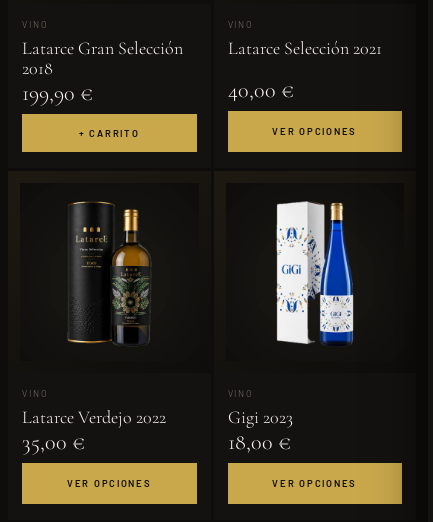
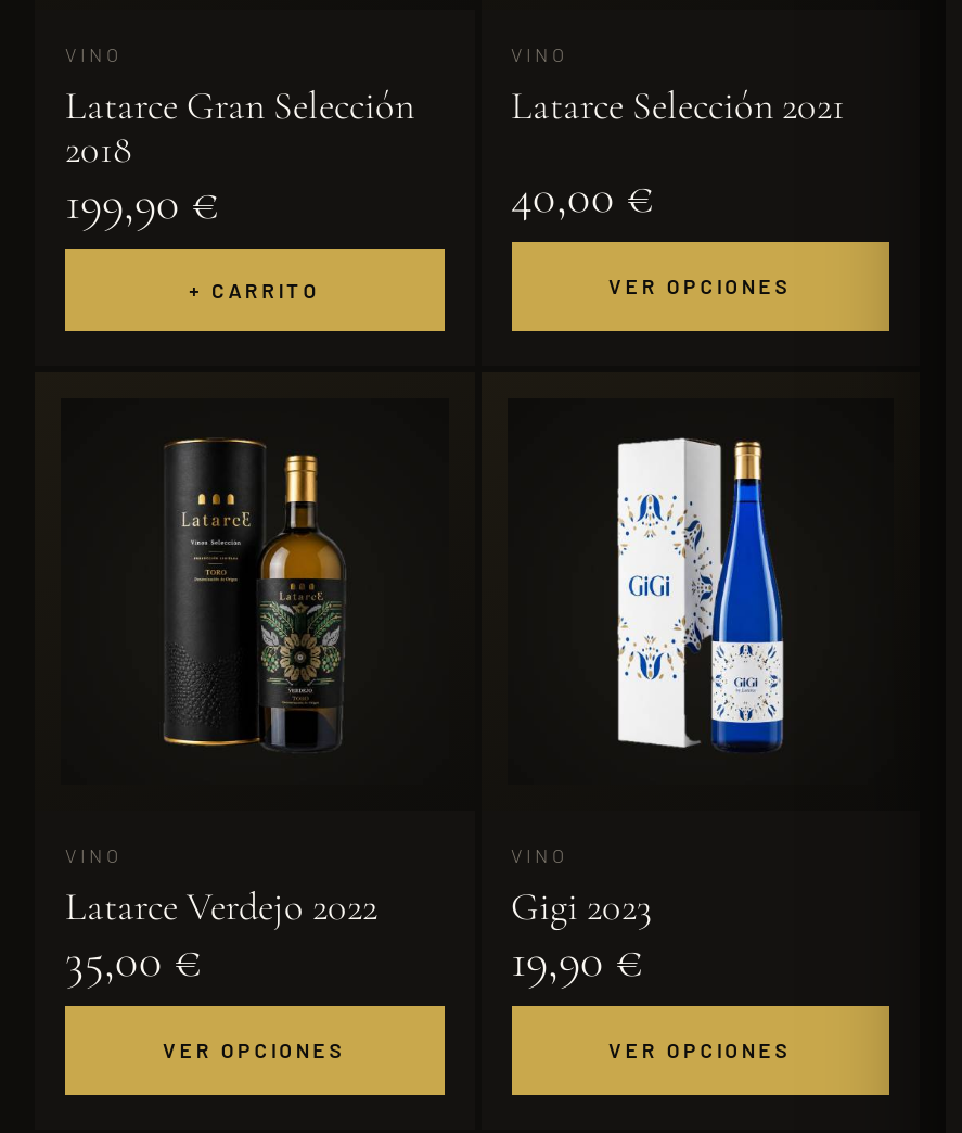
- 18,00 €
+ 19,90 €
